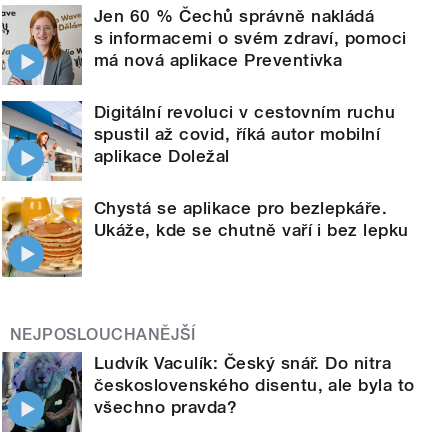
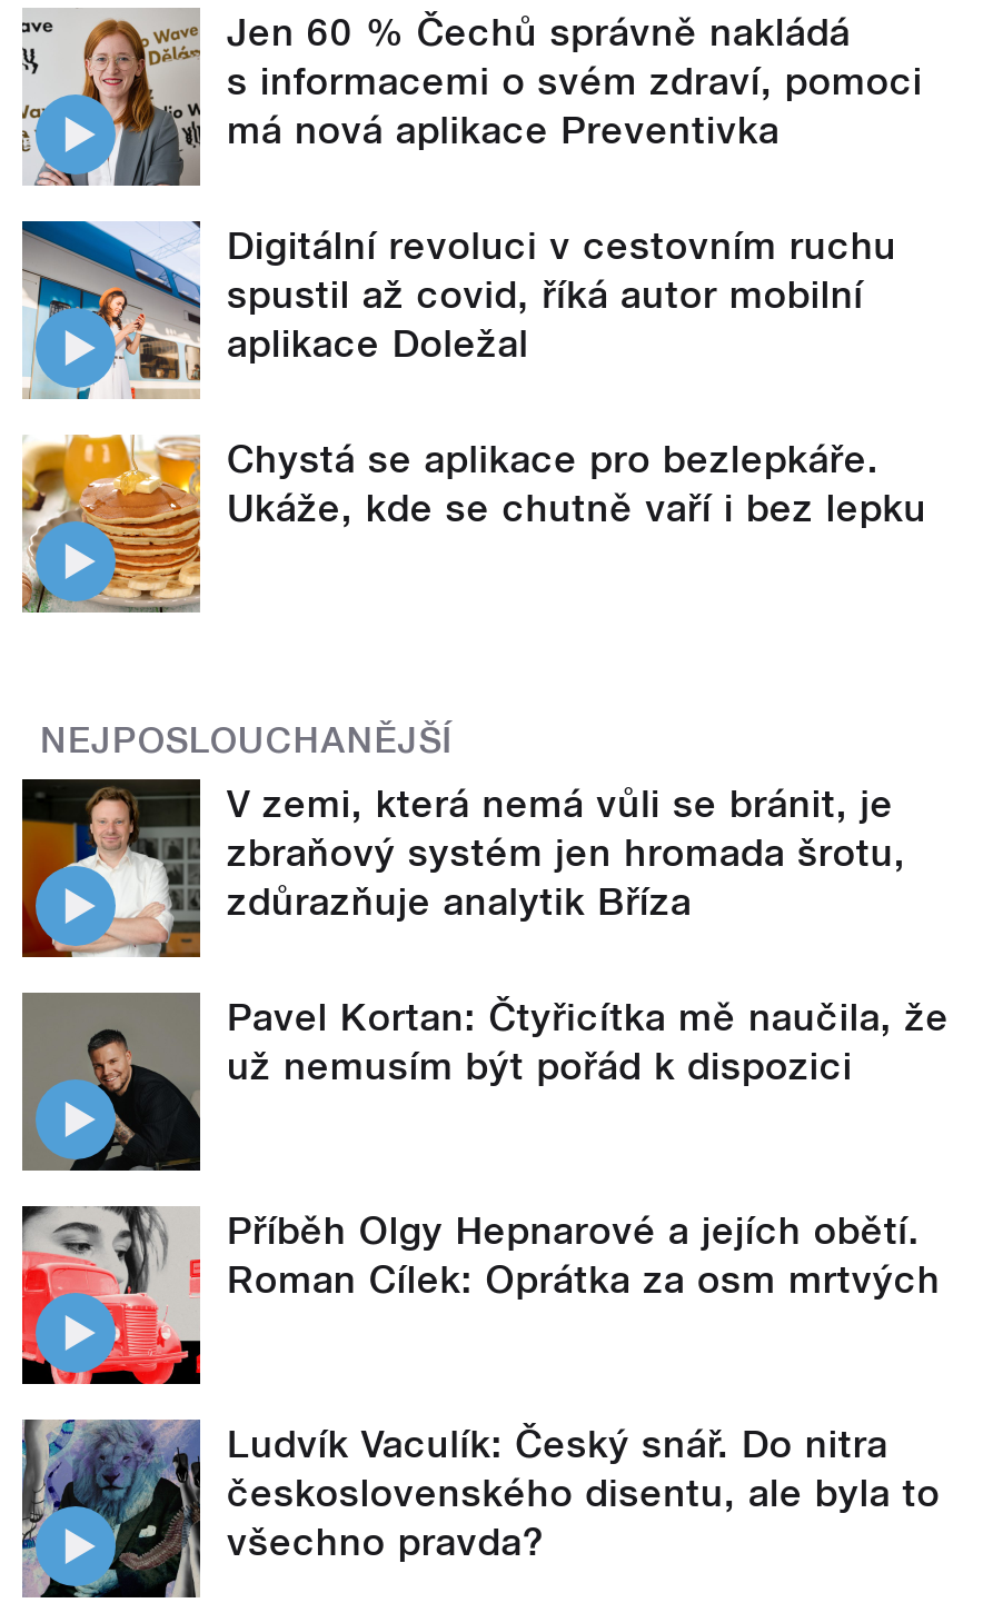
+ [image]
+ V zemi, která nemá vůli se bránit, je
+ zbraňový systém jen hromada šrotu,
+ zdůrazňuje analytik Bříza
+ Pavel Kortan: Čtyřicítka mě naučila, že
+ už nemusím být pořád k dispozici

+ [image]
+ Příběh Olgy Hepnarové a jejích obětí.
+ Roman Cílek: Oprátka za osm mrtvých

+ [image]
